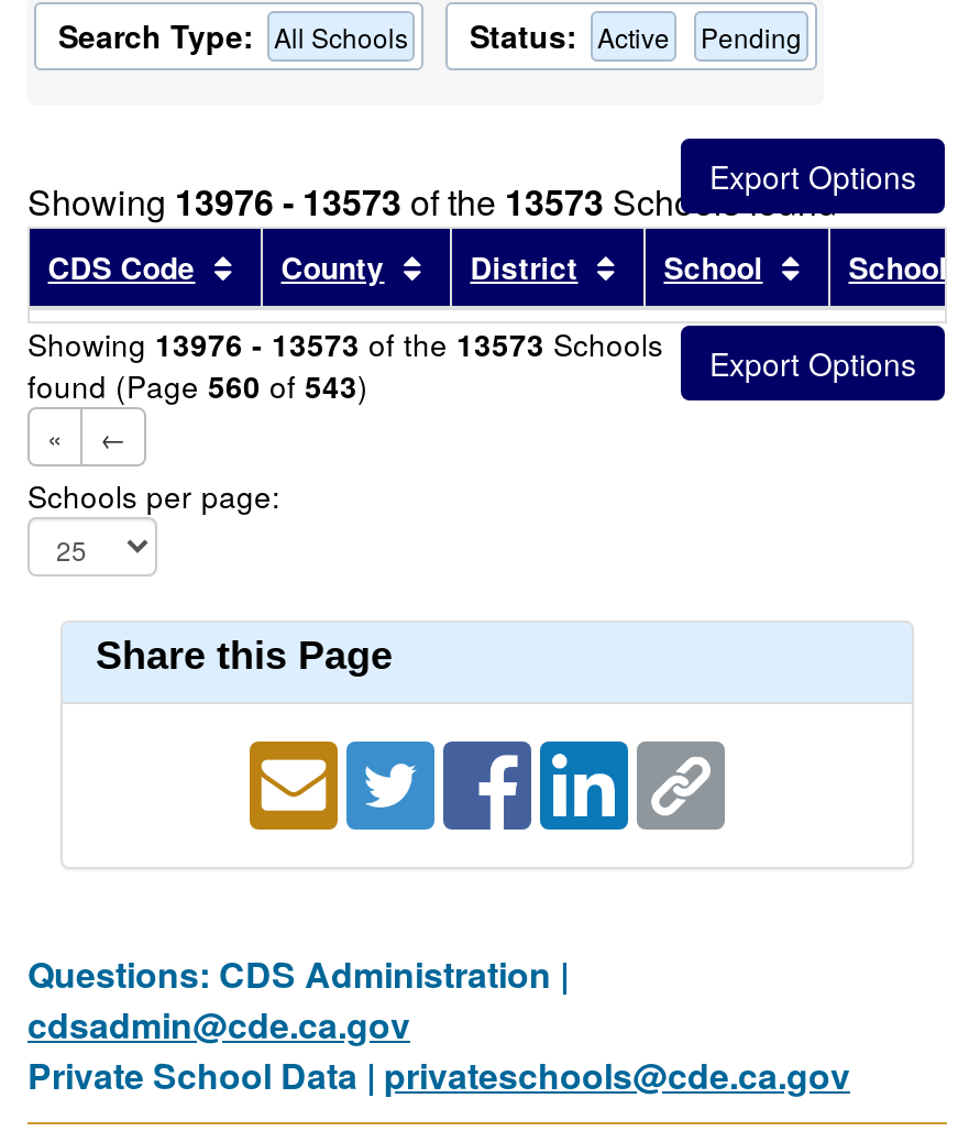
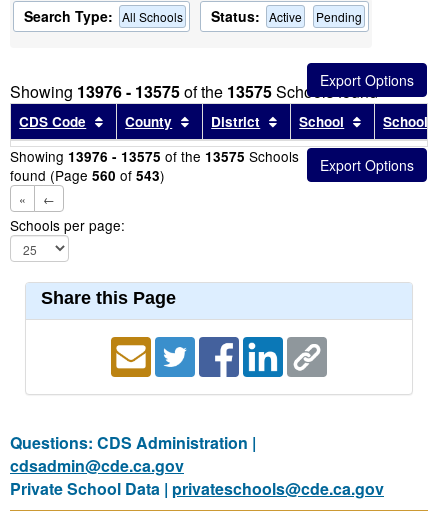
- Showing 13976 - 13573 of the 13573 Schools found
+ Showing 13976 - 13575 of the 13575 Schools found

- Showing 13976 - 13573 of the 13573 Schools
+ Showing 13976 - 13575 of the 13575 Schools
